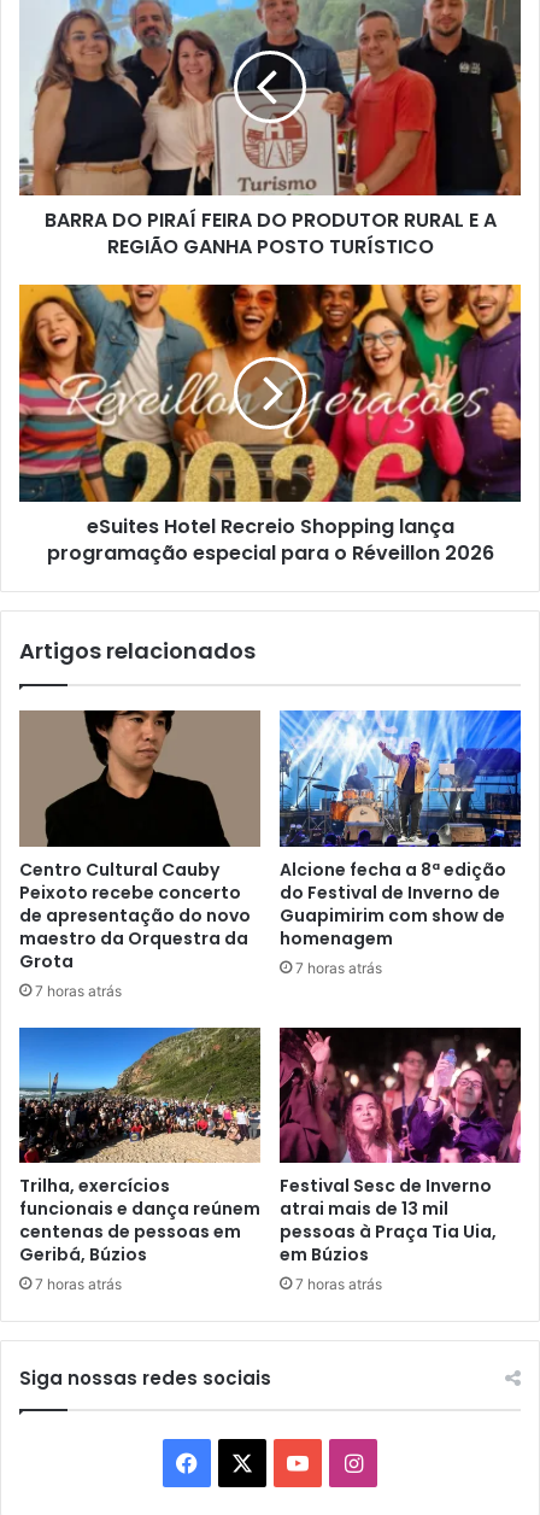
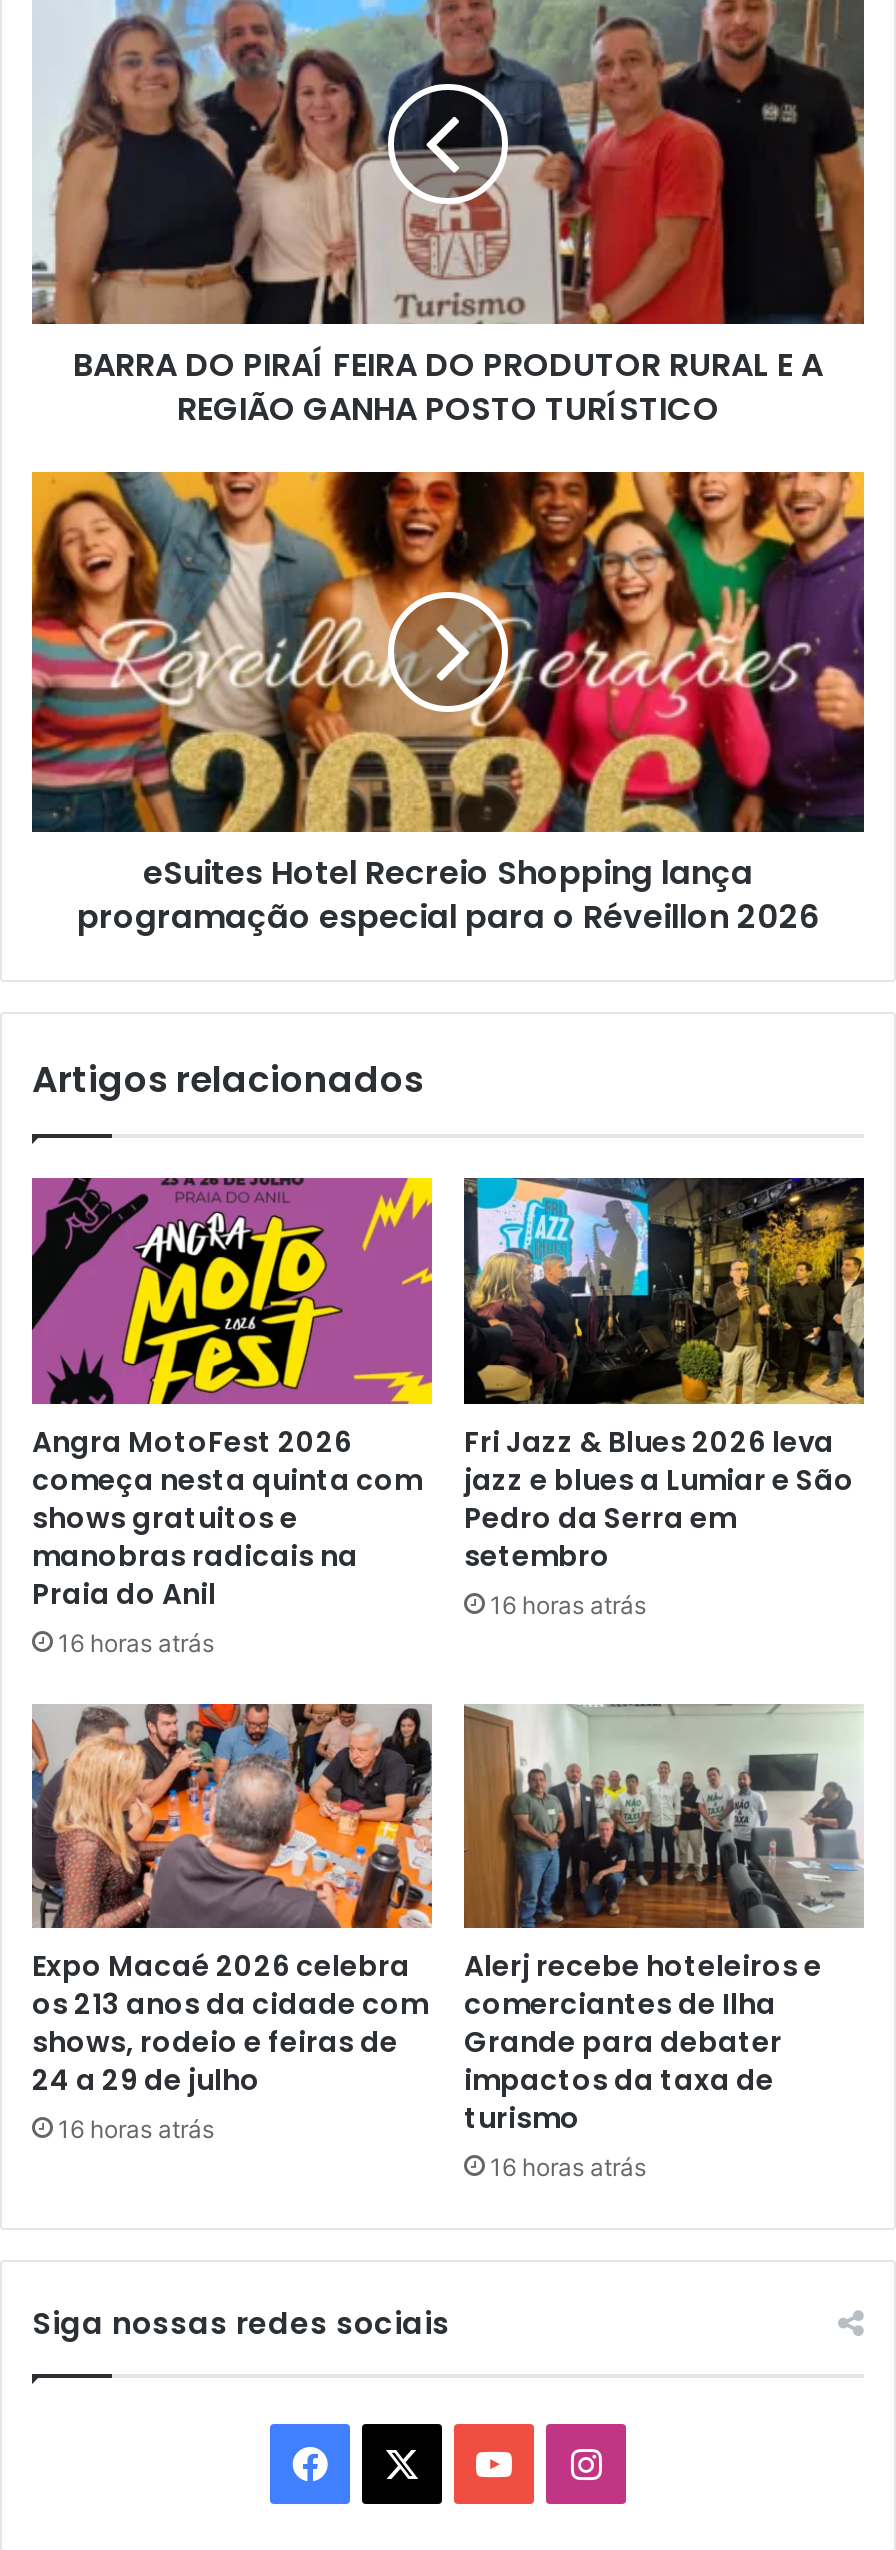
- [image]
- Centro Cultural Cauby
- Peixoto recebe concerto
- de apresentação do novo
- maestro da Orquestra da
- Grota
- 7 horas atrás
+ [image]
+ Angra MotoFest 2026
+ começa nesta quinta com
+ shows gratuitos e
+ manobras radicais na
+ Praia do Anil
+ 16 horas atrás

- [image]
- Alcione fecha a 8ª edição
- do Festival de Inverno de
- Guapimirim com show de
- homenagem
- 7 horas atrás
+ [image]
+ Fri Jazz & Blues 2026 leva
+ jazz e blues a Lumiar e São
+ Pedro da Serra em
+ setembro
+ 16 horas atrás

- [image]
- Trilha, exercícios
- funcionais e dança reúnem
- centenas de pessoas em
- Geribá, Búzios
- 7 horas atrás
+ [image]
+ Expo Macaé 2026 celebra
+ os 213 anos da cidade com
+ shows, rodeio e feiras de
+ 24 a 29 de julho
+ 16 horas atrás

- [image]
- Festival Sesc de Inverno
- atrai mais de 13 mil
- pessoas à Praça Tia Uia,
- em Búzios
- 7 horas atrás
+ [image]
+ Alerj recebe hoteleiros e
+ comerciantes de Ilha
+ Grande para debater
+ impactos da taxa de
+ turismo
+ 16 horas atrás
